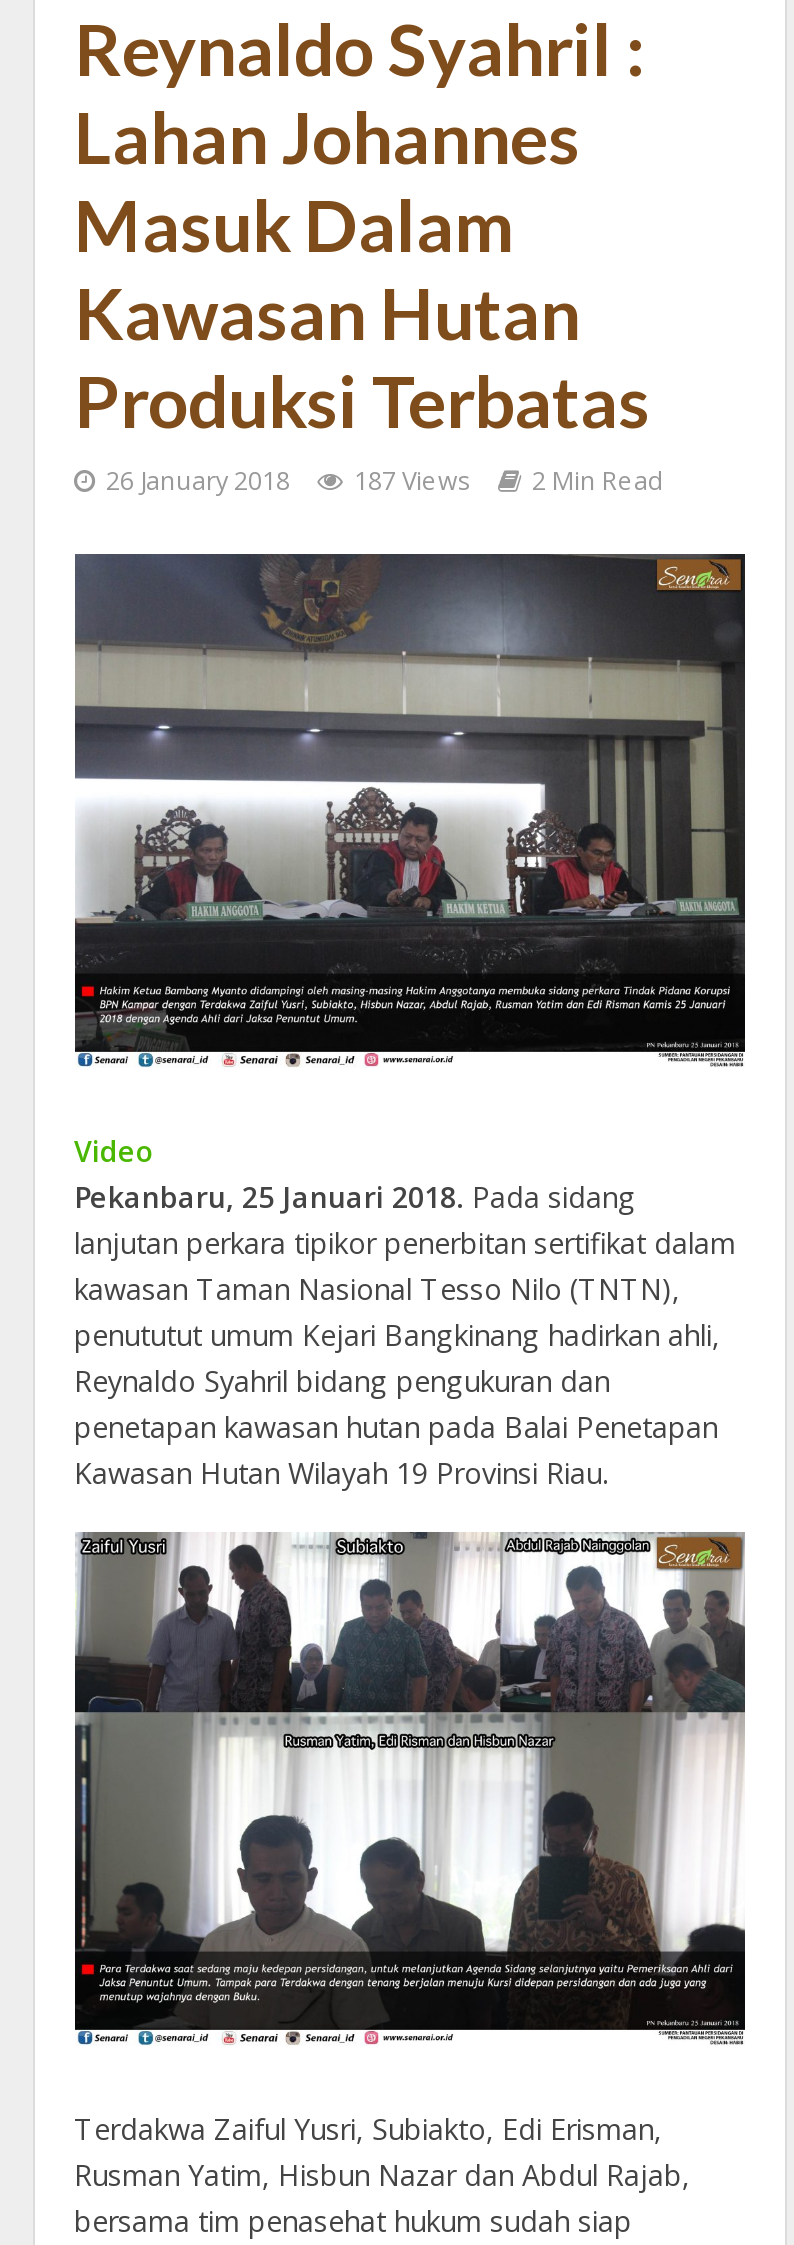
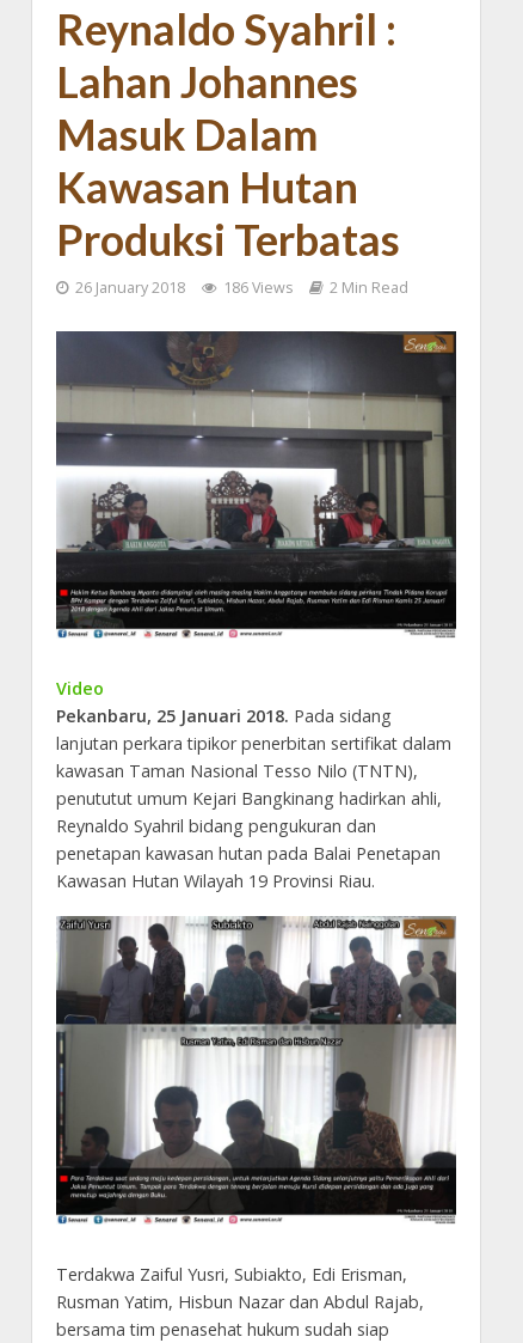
- 26 January 2018 187 Views 2 Min Read
+ 26 January 2018 186 Views 2 Min Read
